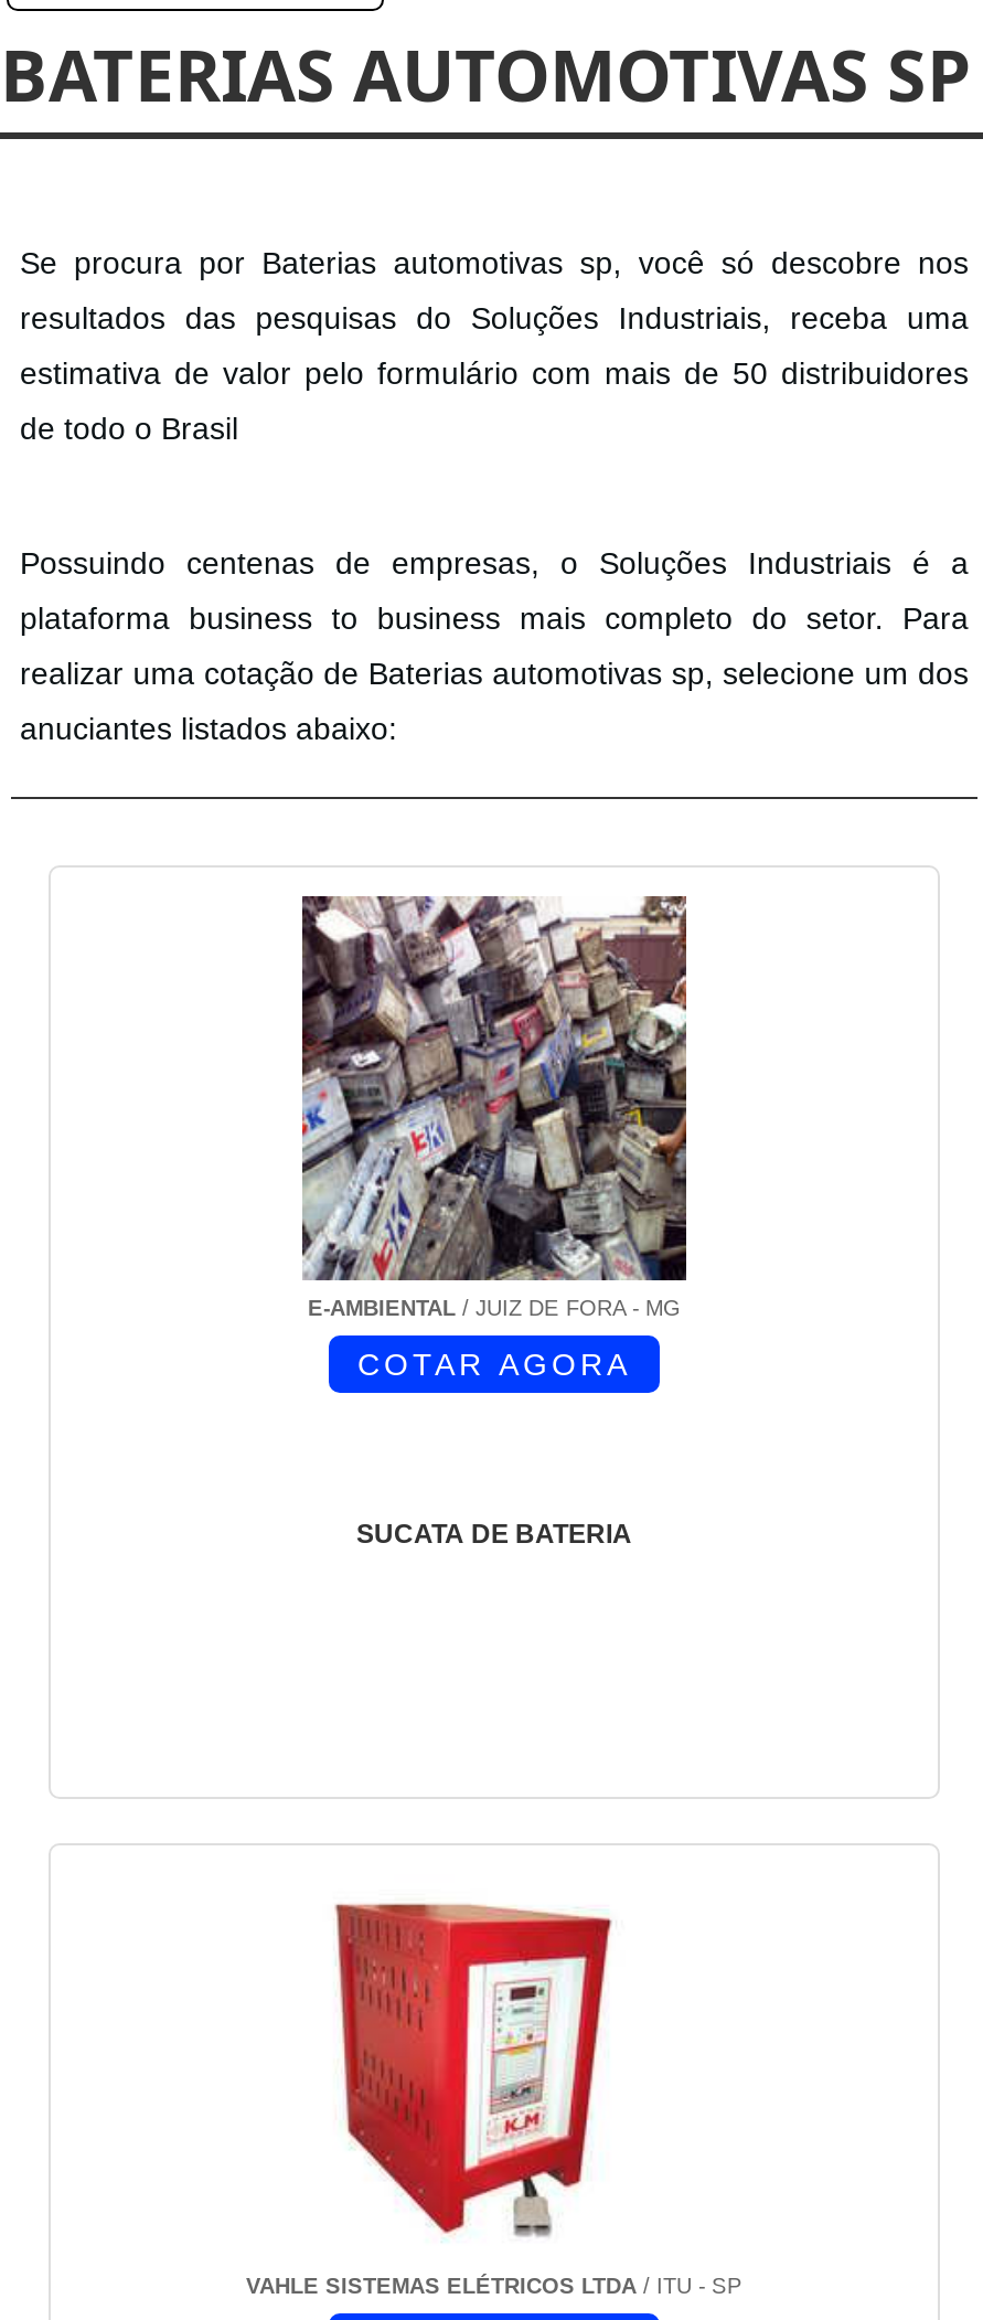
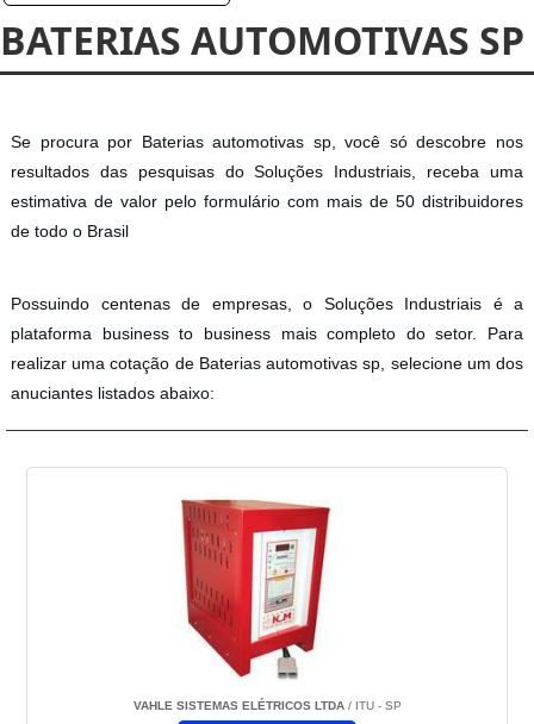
- [image]
- E-AMBIENTAL / JUIZ DE FORA - MG

- COTAR AGORA

- SUCATA DE BATERIA
